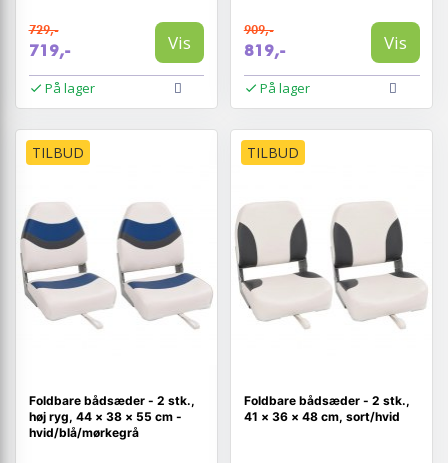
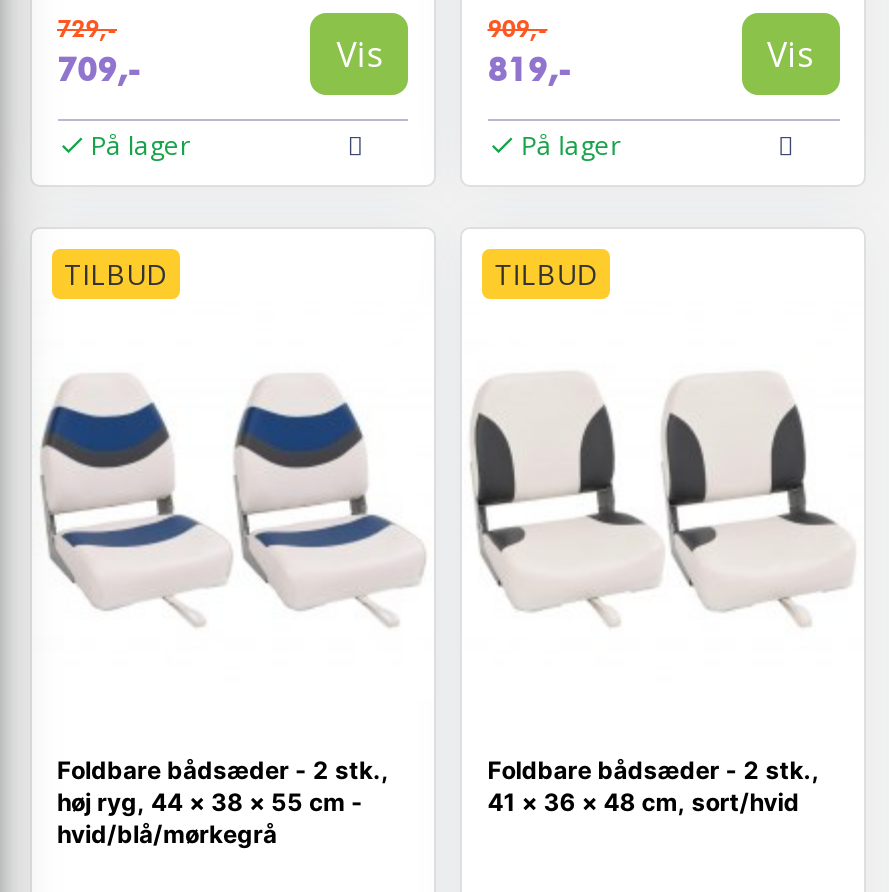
- 719,-
+ 709,-
